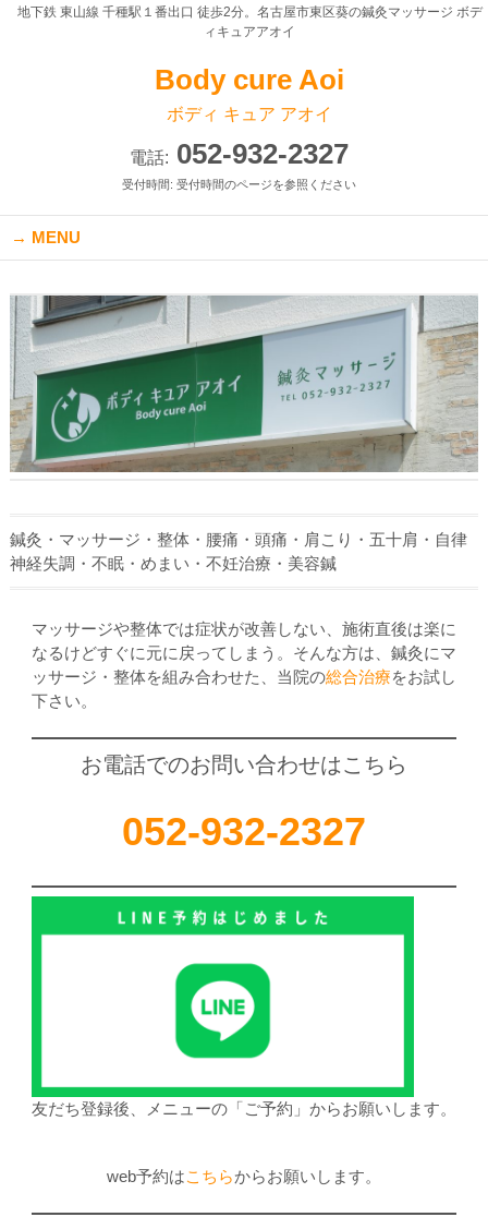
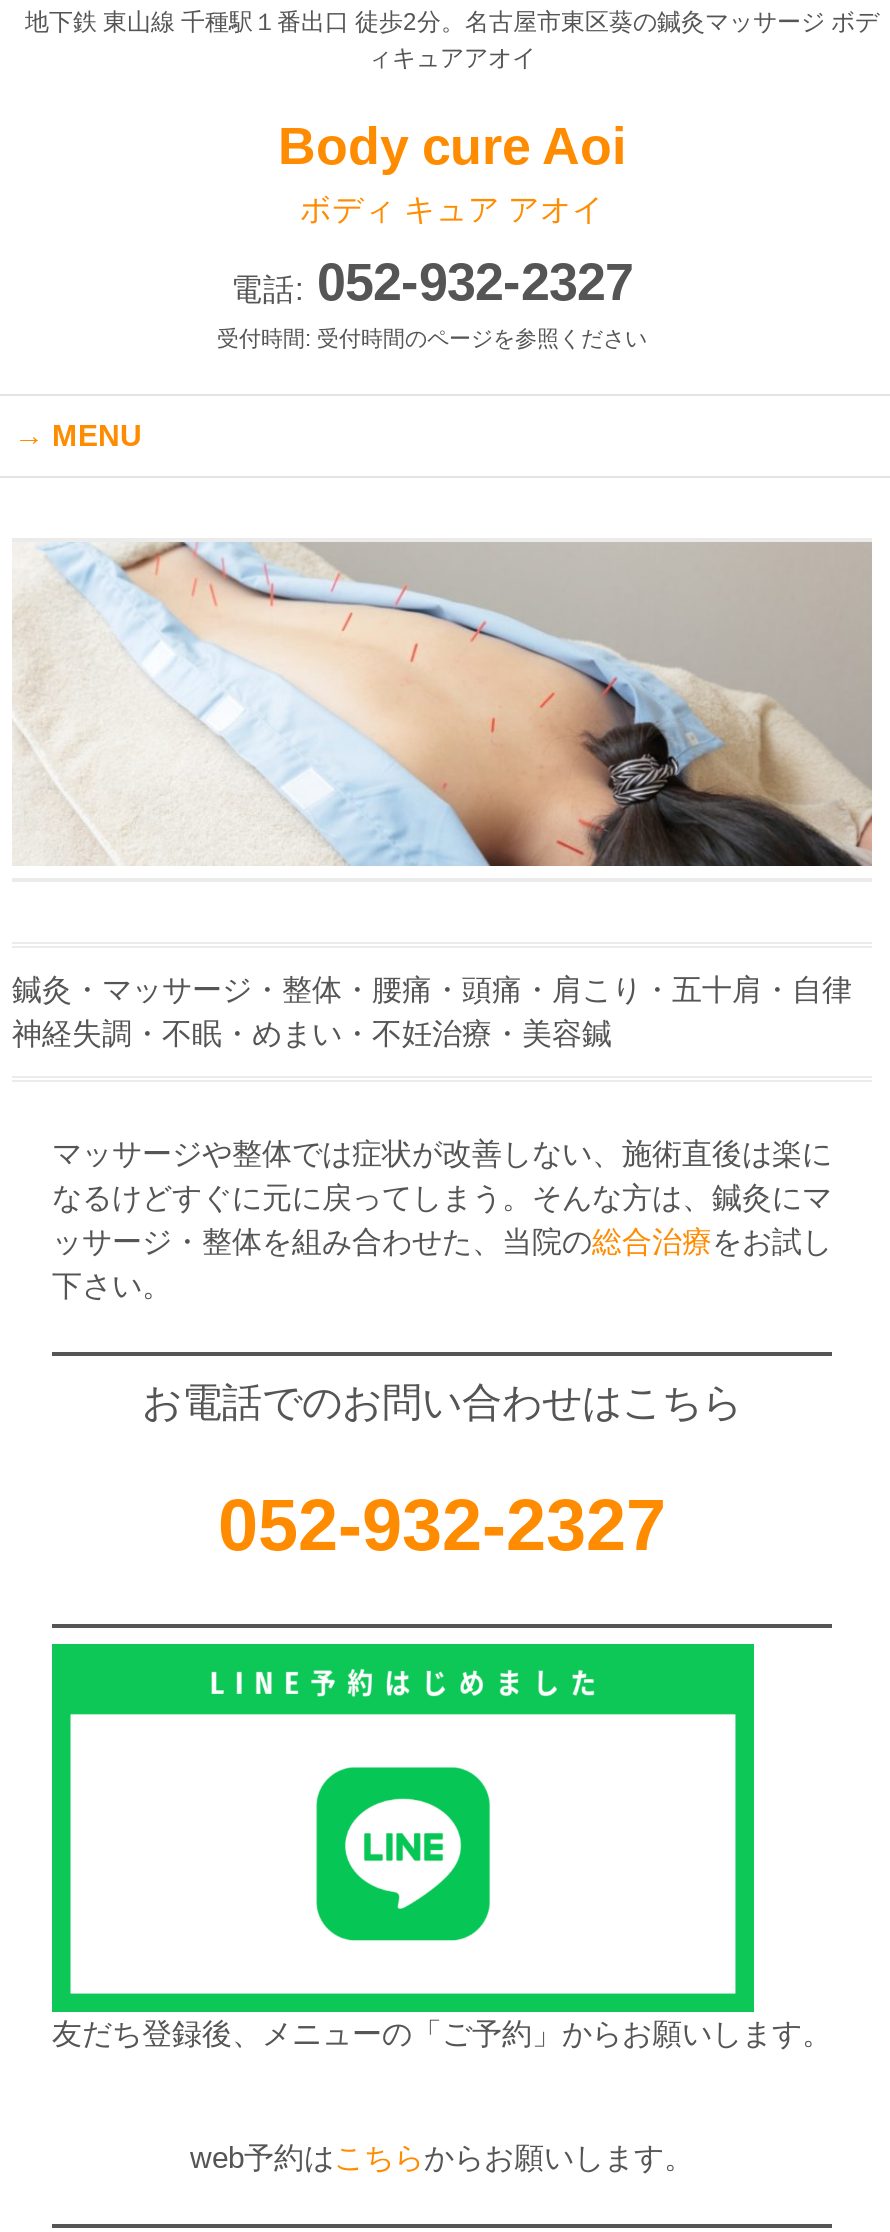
- [image]
+ [image]
